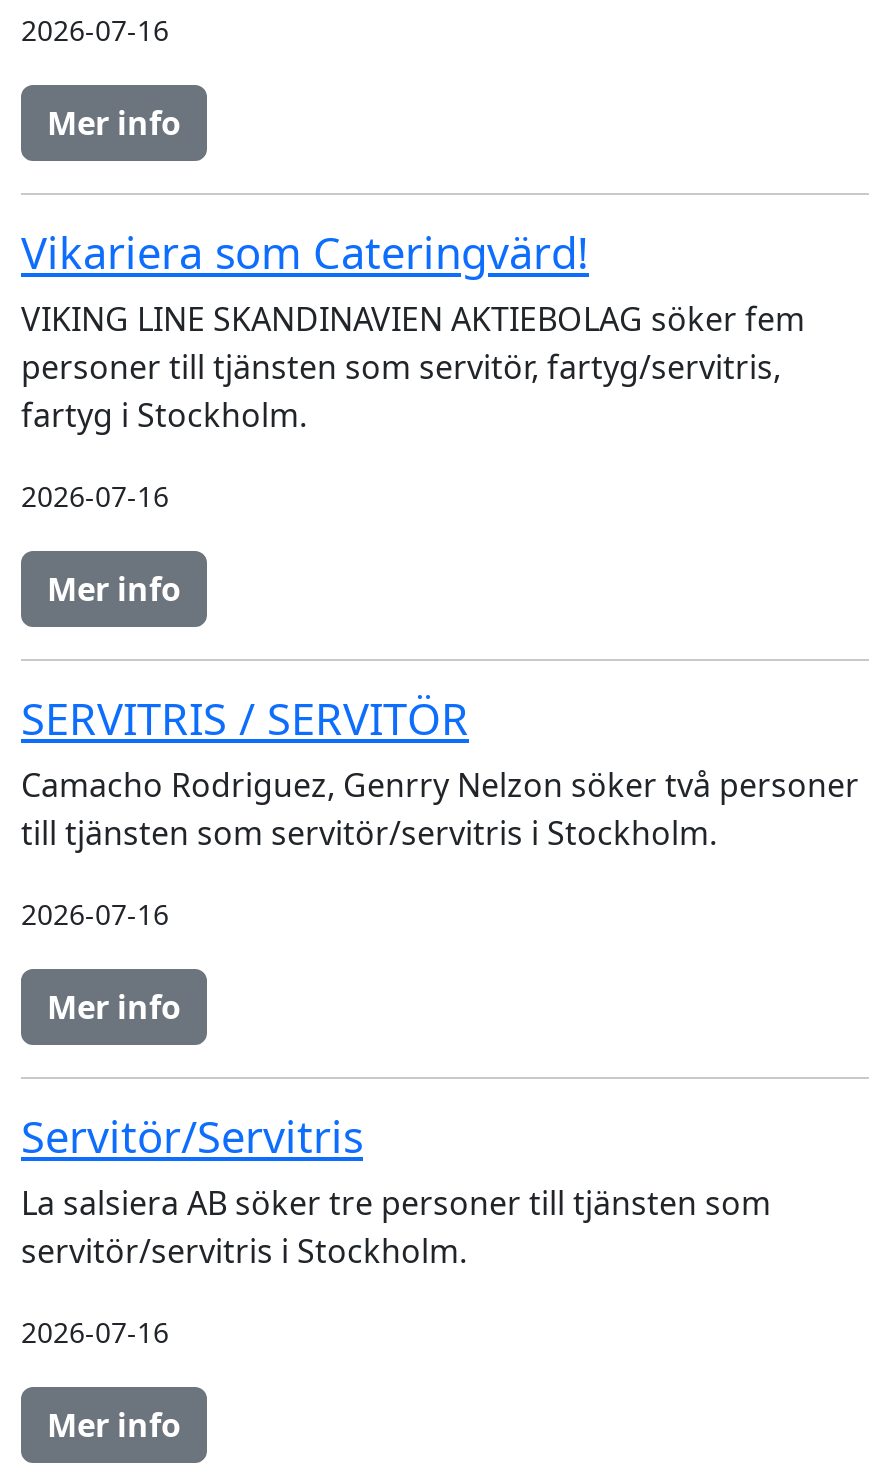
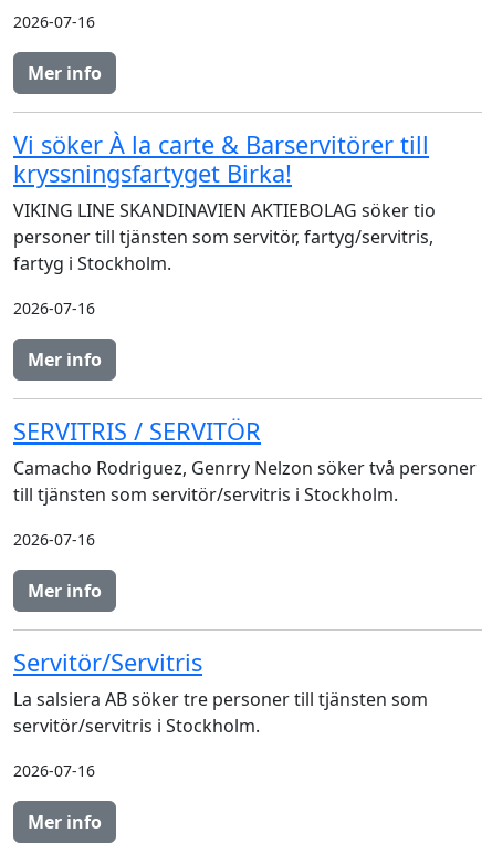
- Vikariera som Cateringvärd!
- VIKING LINE SKANDINAVIEN AKTIEBOLAG söker fem
+ Vi söker À la carte & Barservitörer till
+ kryssningsfartyget Birka!
+ VIKING LINE SKANDINAVIEN AKTIEBOLAG söker tio
